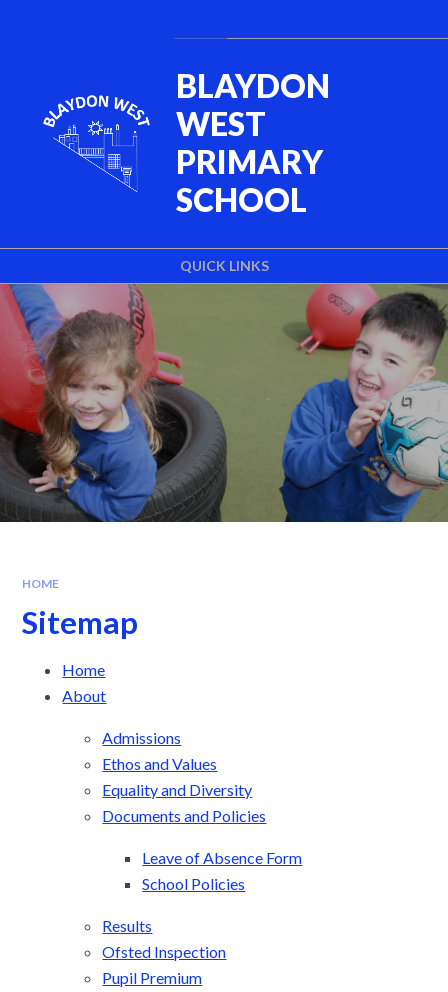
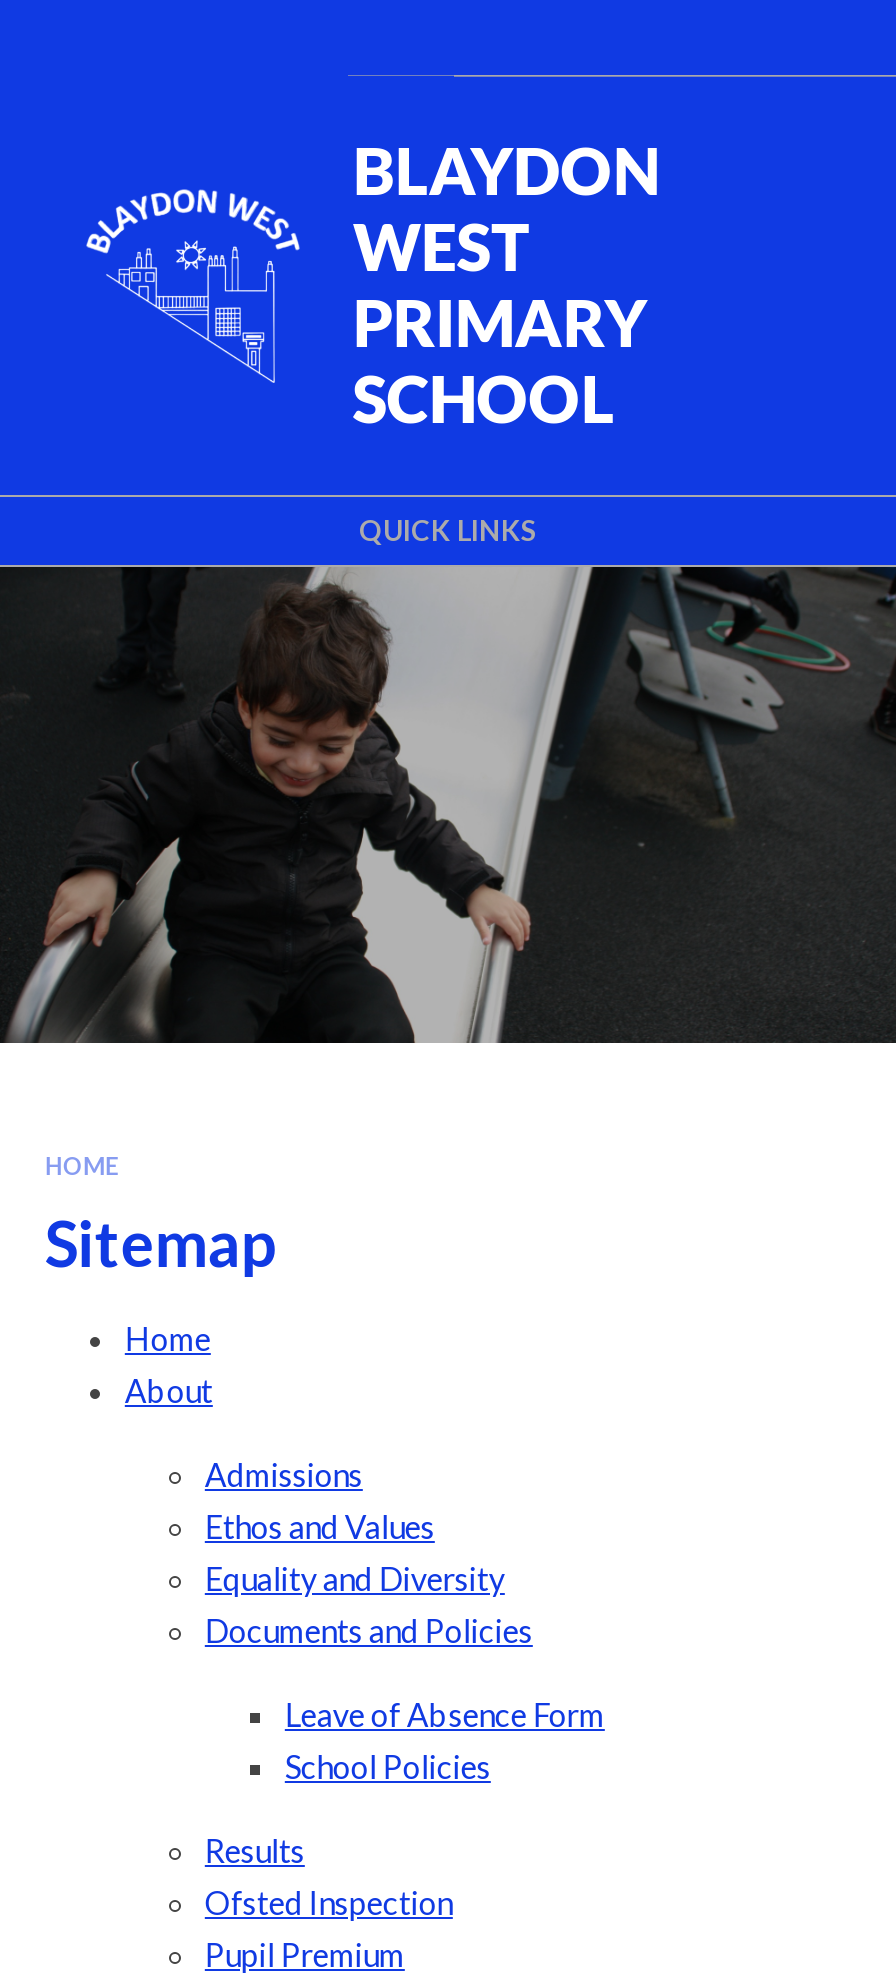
- [image]
+ [image]
